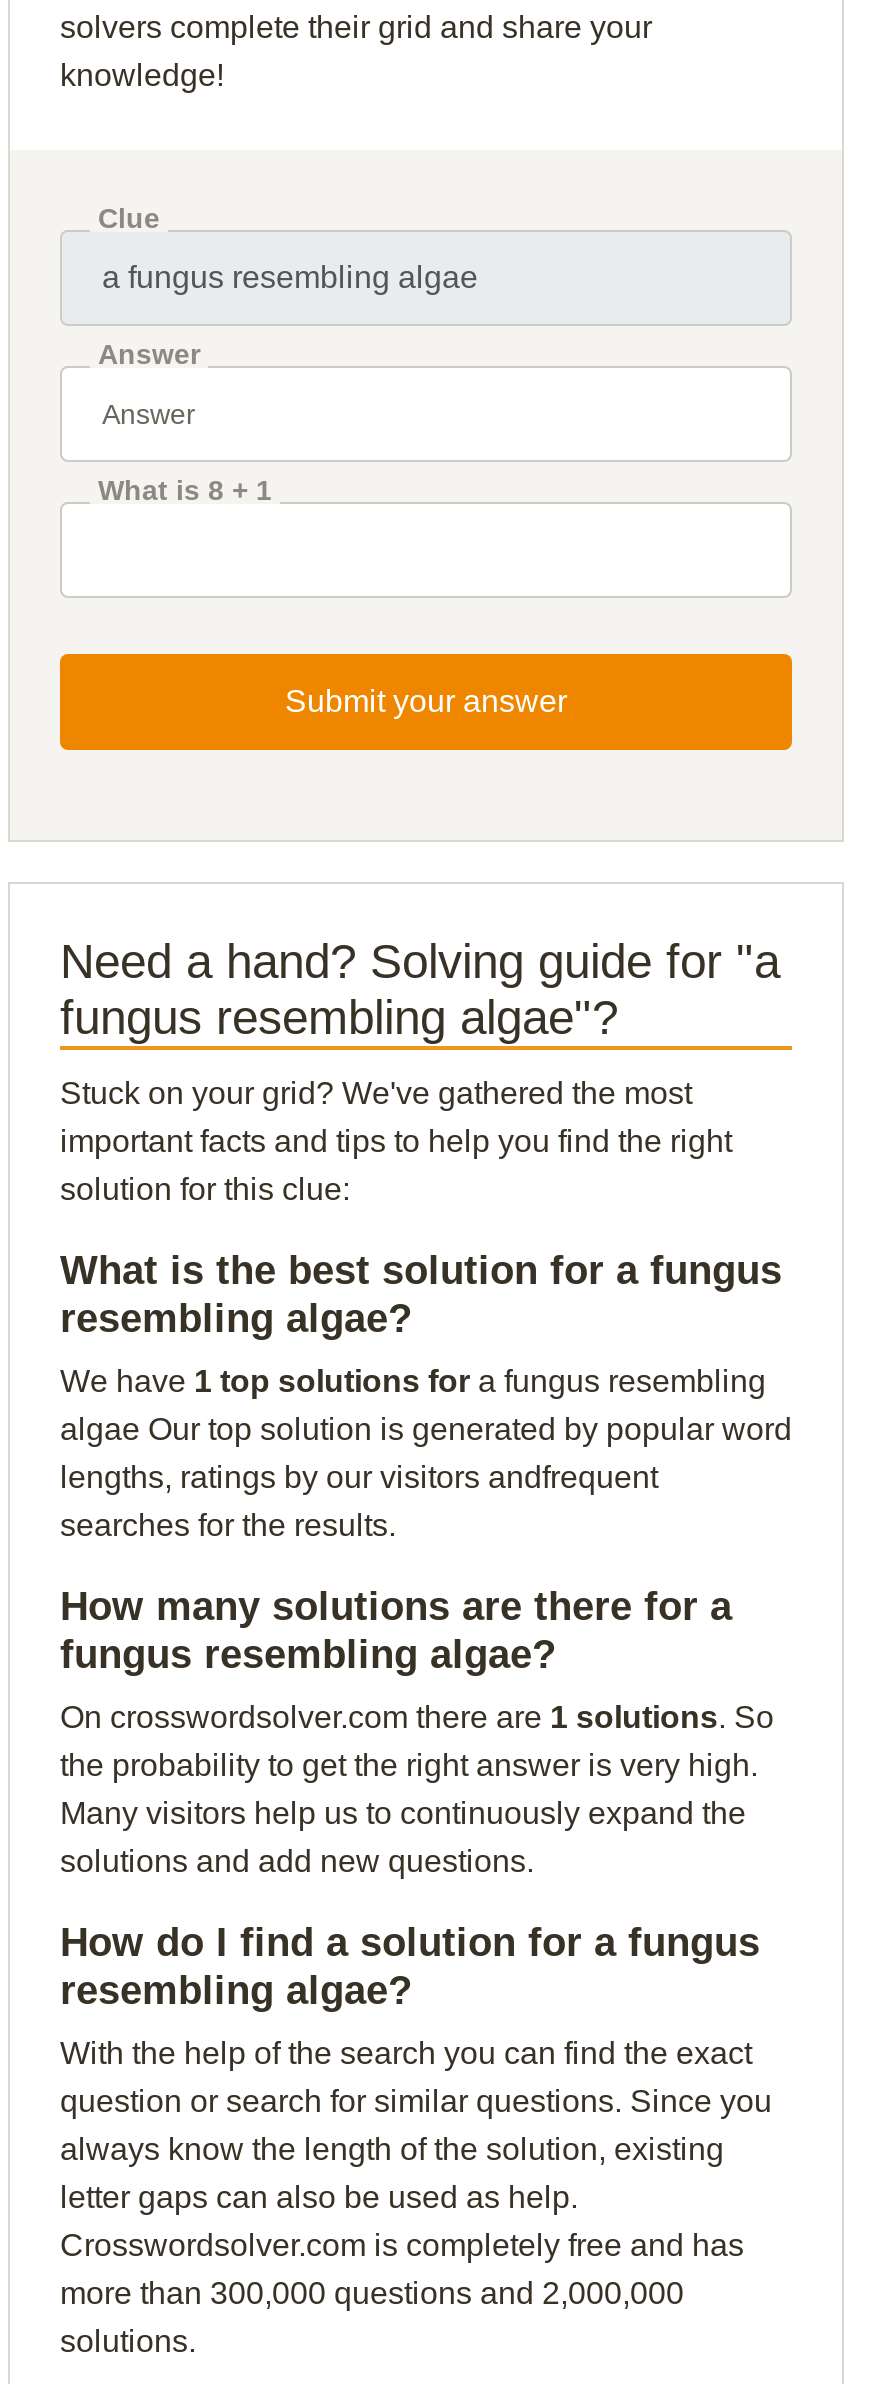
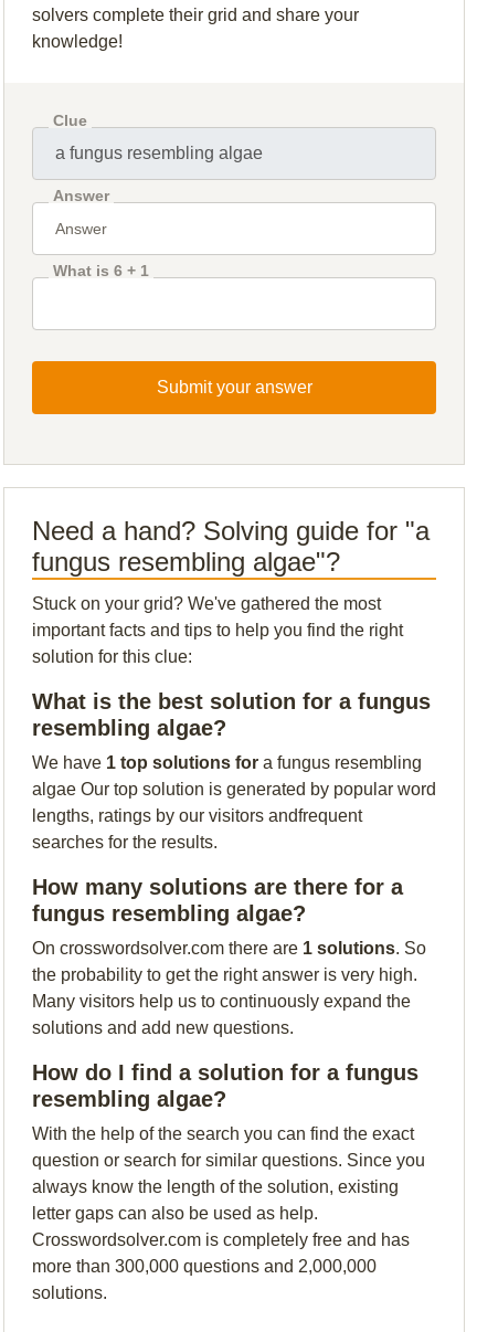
- What is 8 + 1
+ What is 6 + 1
